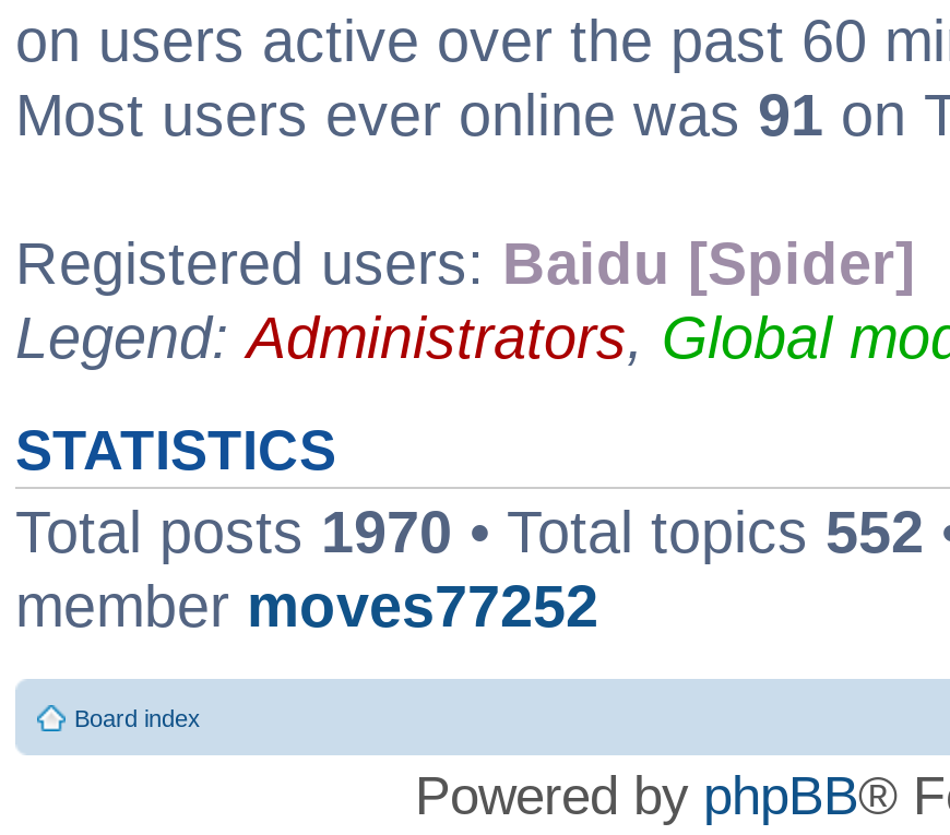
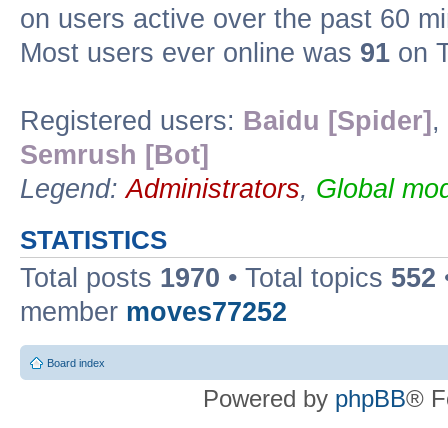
- Registered users: Baidu [Spider]
+ Registered users: Baidu [Spider],
+ Semrush [Bot]
